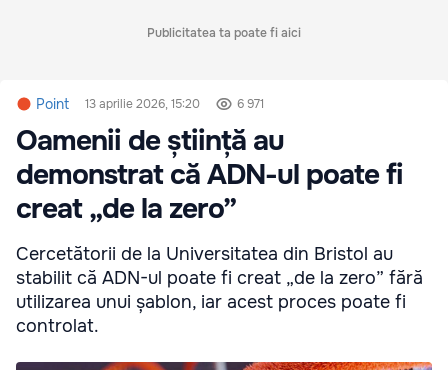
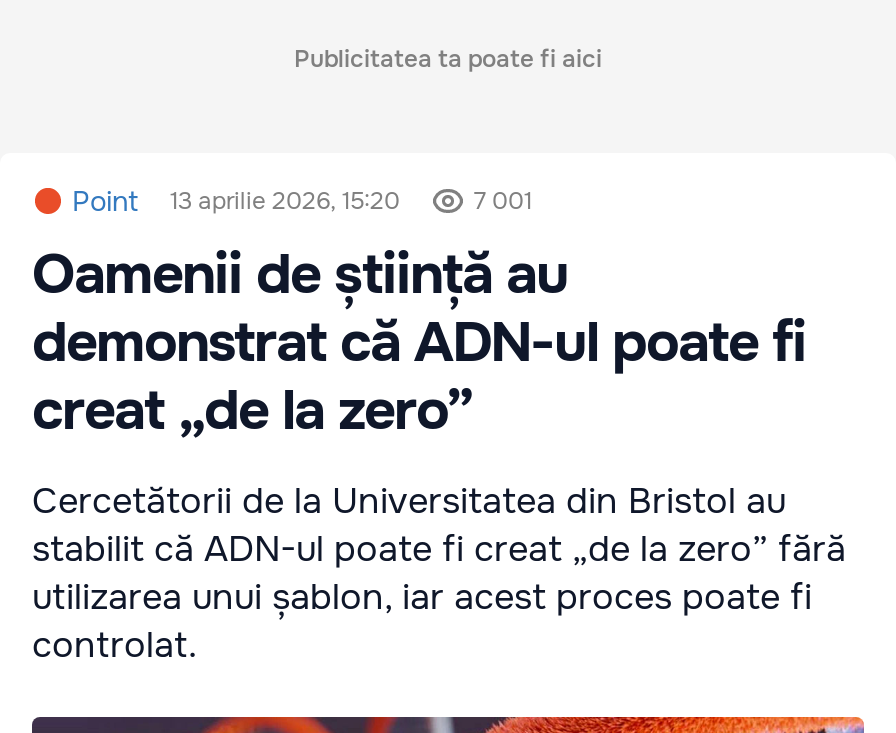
- 6 971
+ 7 001
